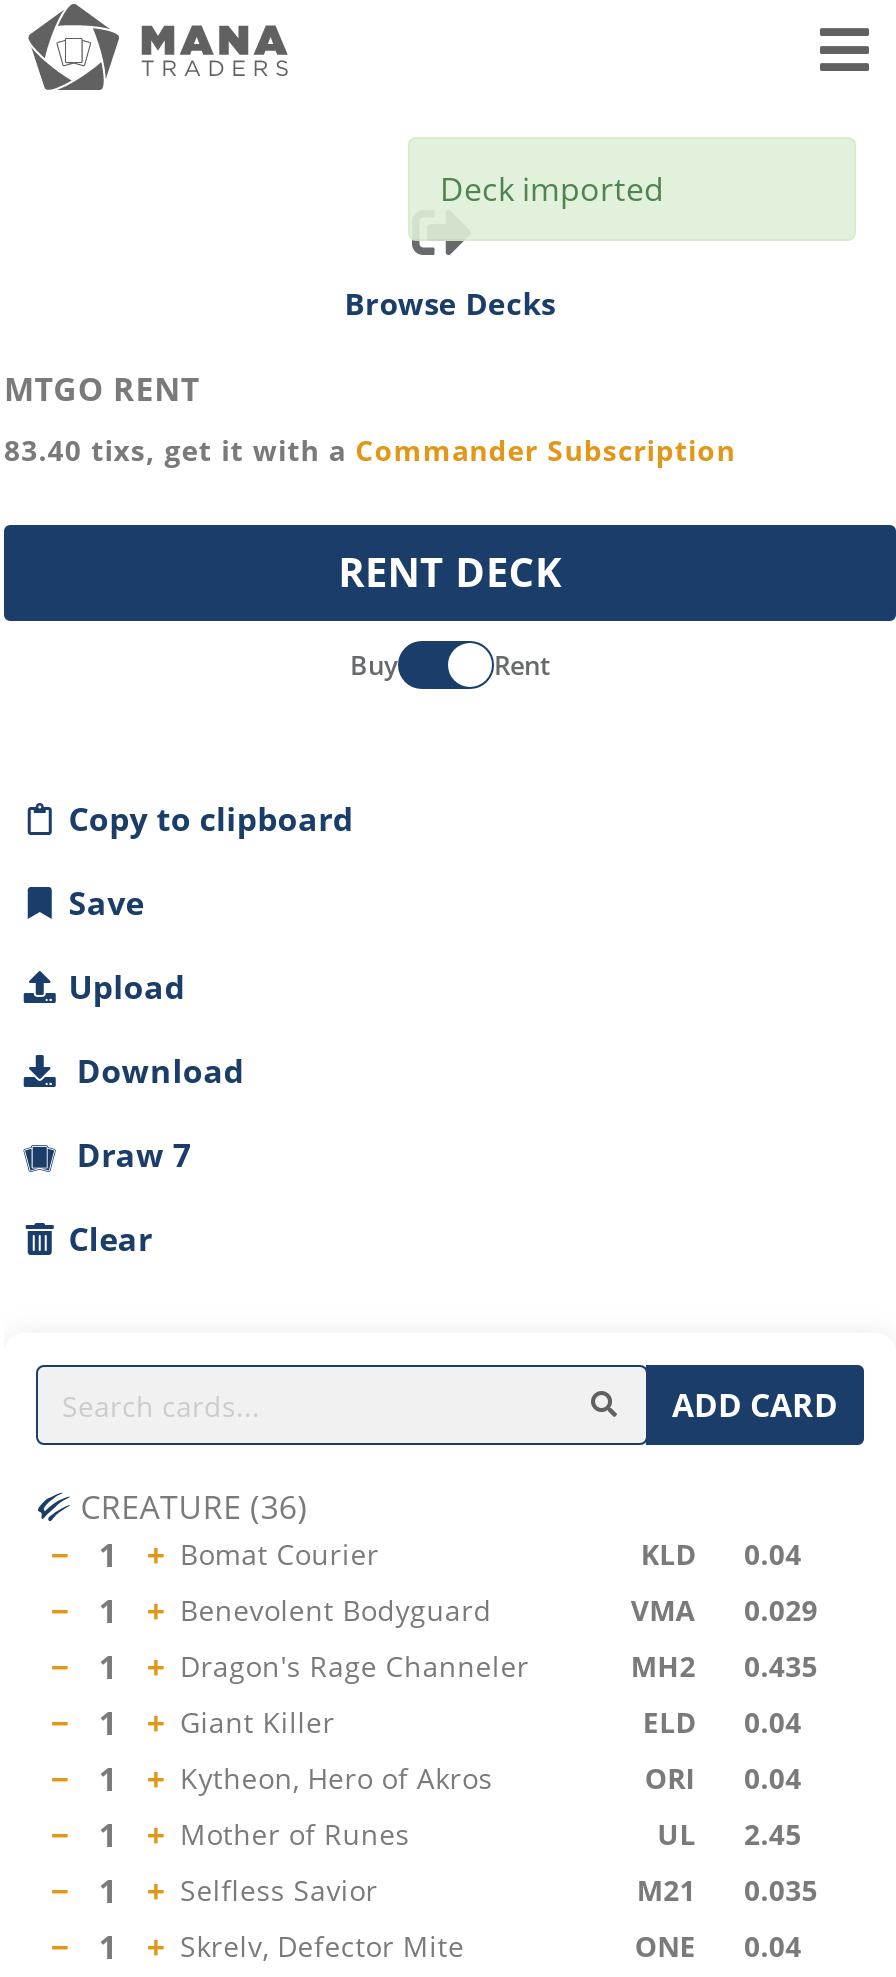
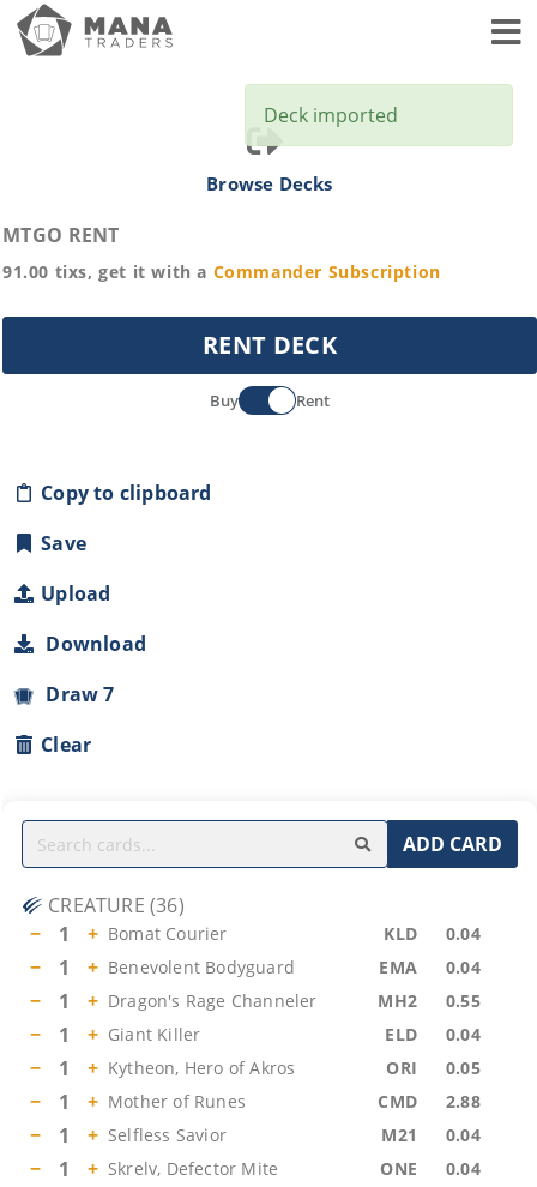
- 83.40 tixs, get it with a Commander Subscription
+ 91.00 tixs, get it with a Commander Subscription

- VMA
- 0.029
+ EMA
+ 0.04

- MH2 0.435
+ MH2 0.55

- ORI 0.04
+ ORI 0.05

- UL
- 2.45
+ CMD
+ 2.88

- M21 0.035
+ M21 0.04
